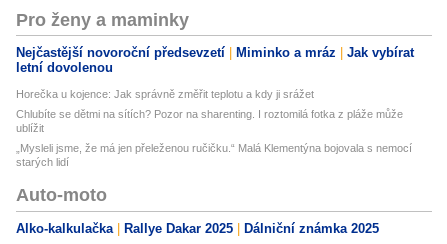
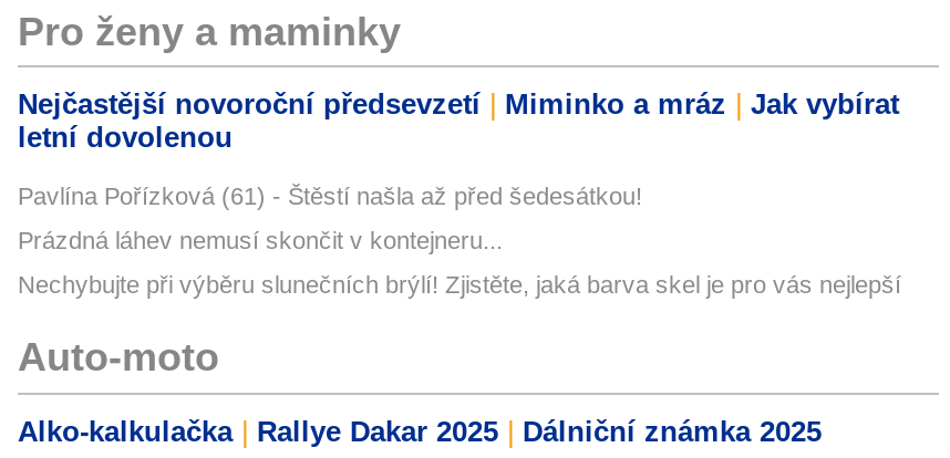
- Horečka u kojence: Jak správně změřit teplotu a kdy ji srážet
+ Pavlína Pořízková (61) - Štěstí našla až před šedesátkou!

- Chlubíte se dětmi na sítích? Pozor na sharenting. I roztomilá fotka z pláže může
- ublížit
+ Prázdná láhev nemusí skončit v kontejneru...

- „Mysleli jsme, že má jen přeleženou ručičku.“ Malá Klementýna bojovala s nemocí
- starých lidí
+ Nechybujte při výběru slunečních brýlí! Zjistěte, jaká barva skel je pro vás nejlepší
